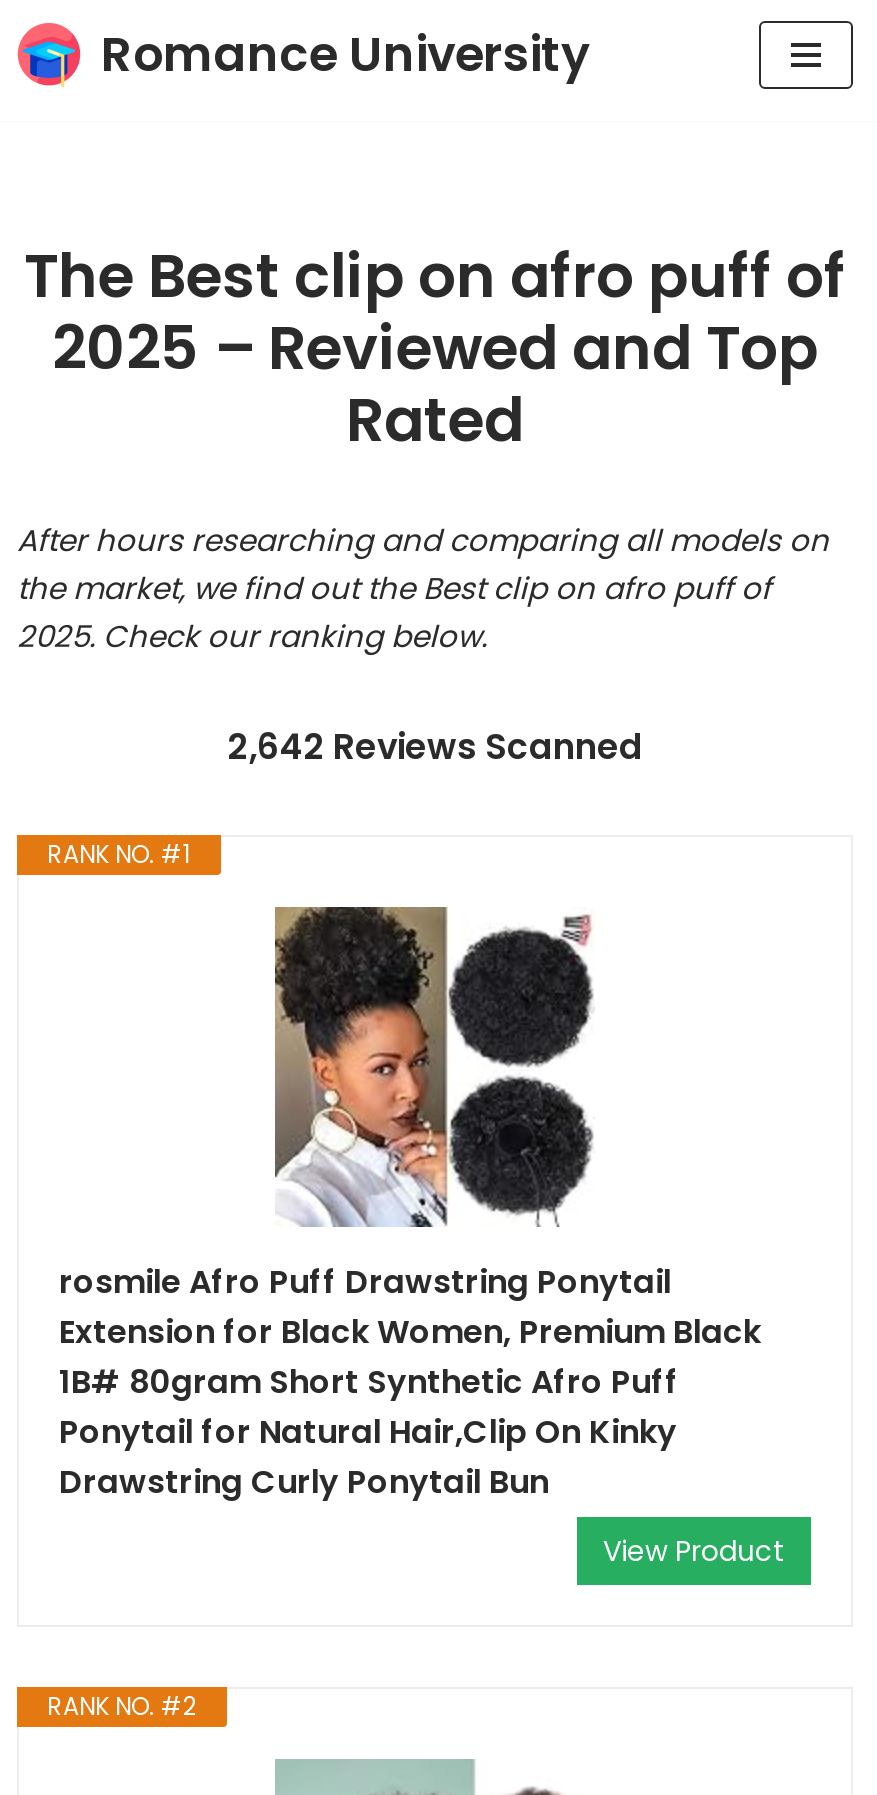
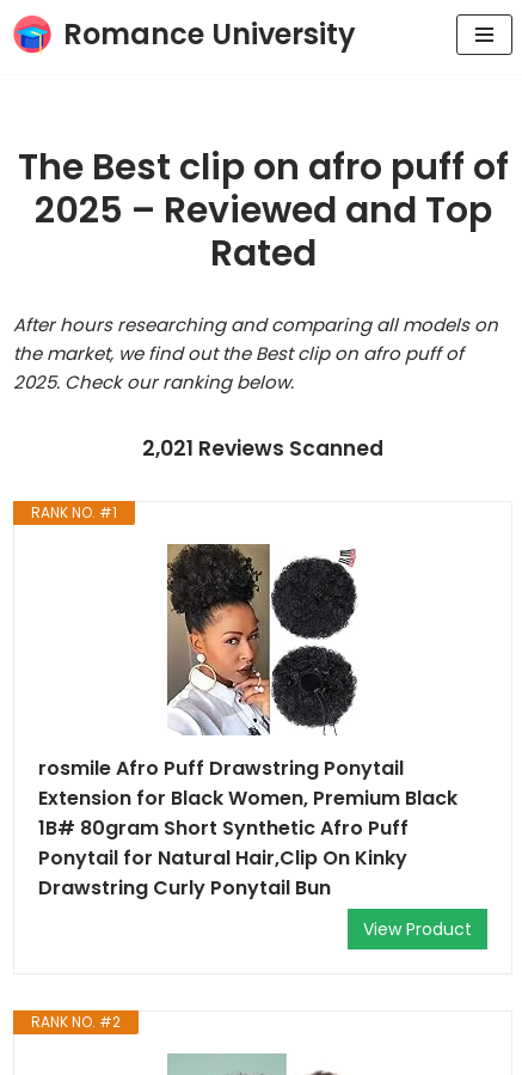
- 2,642 Reviews Scanned
+ 2,021 Reviews Scanned
